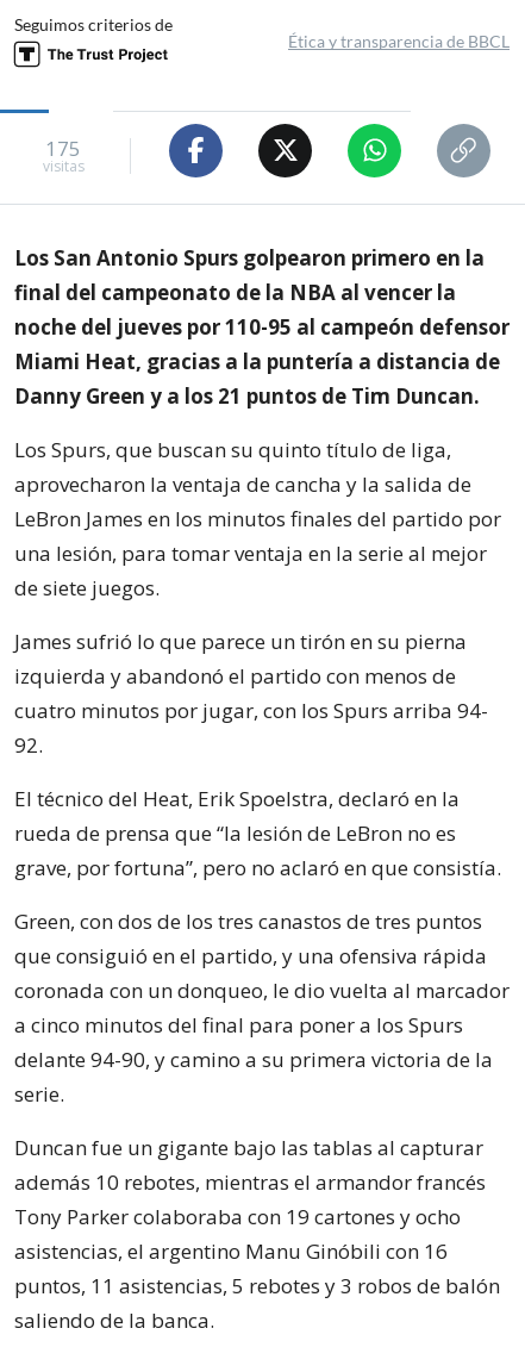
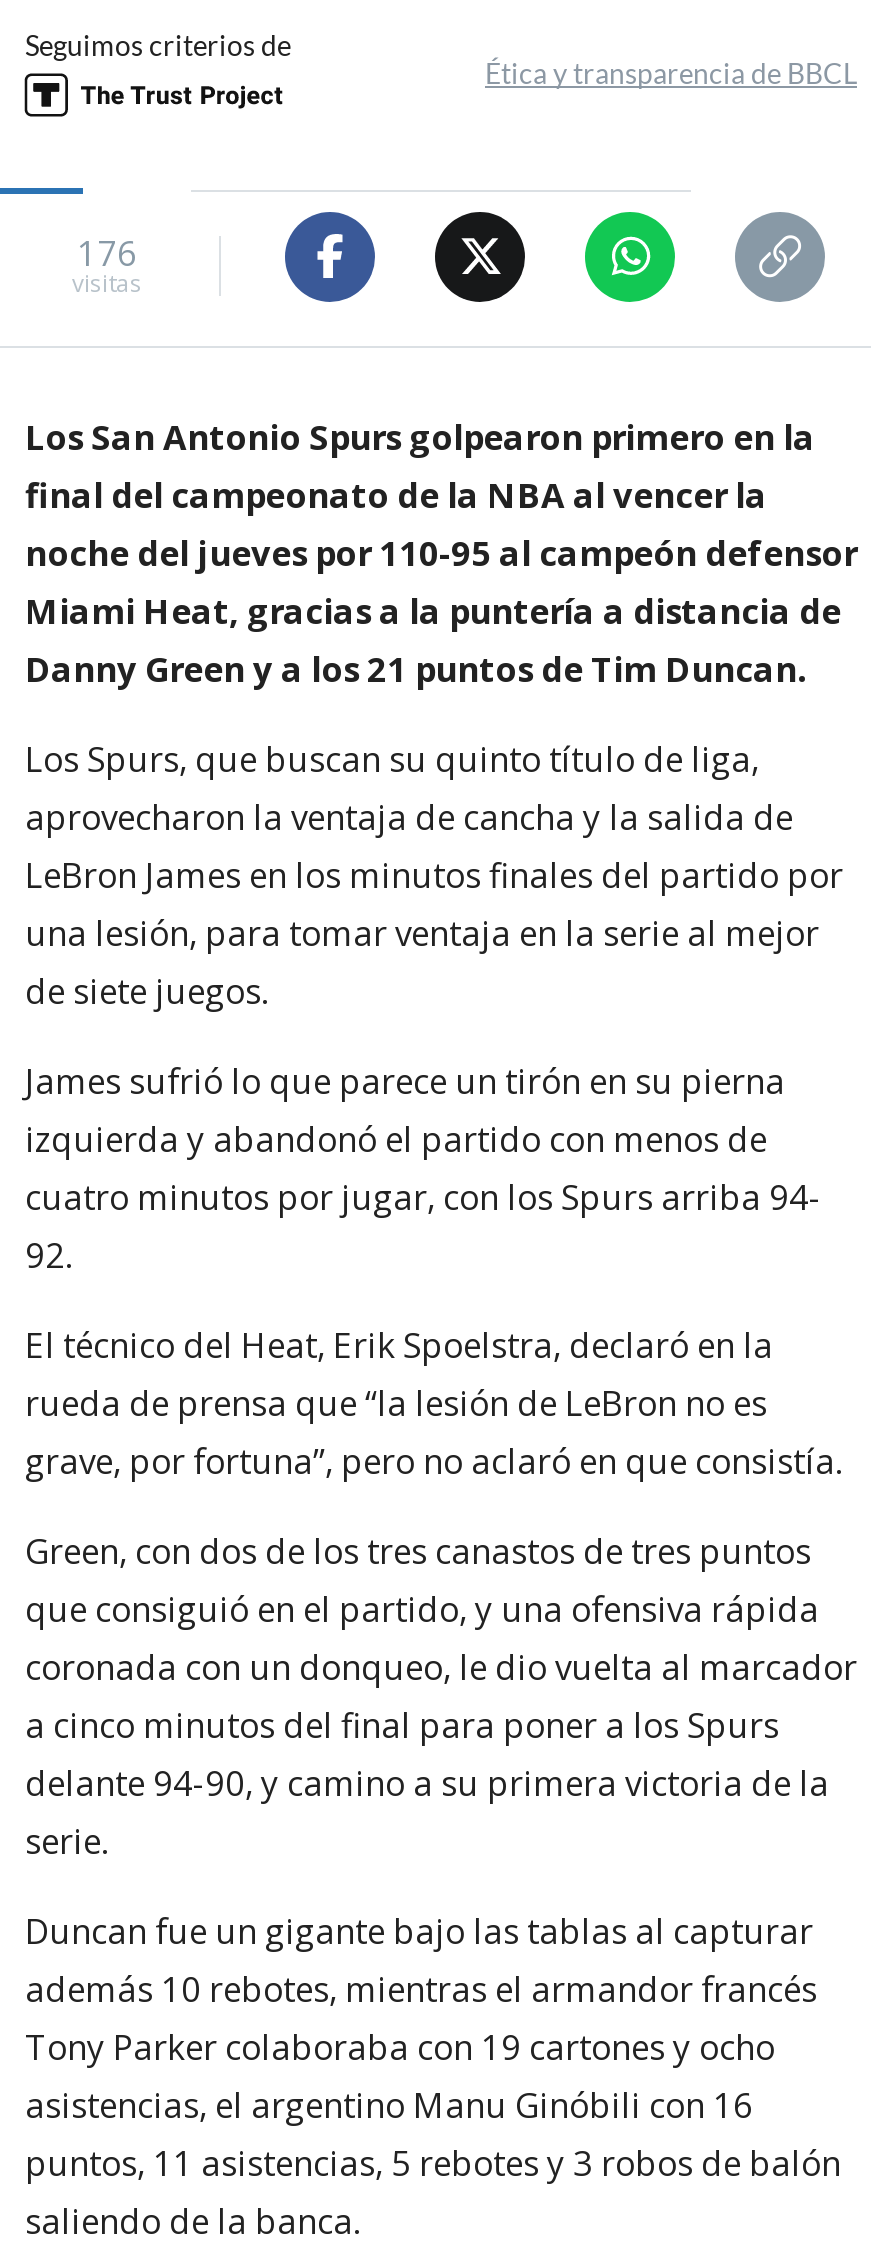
- 175
+ 176
